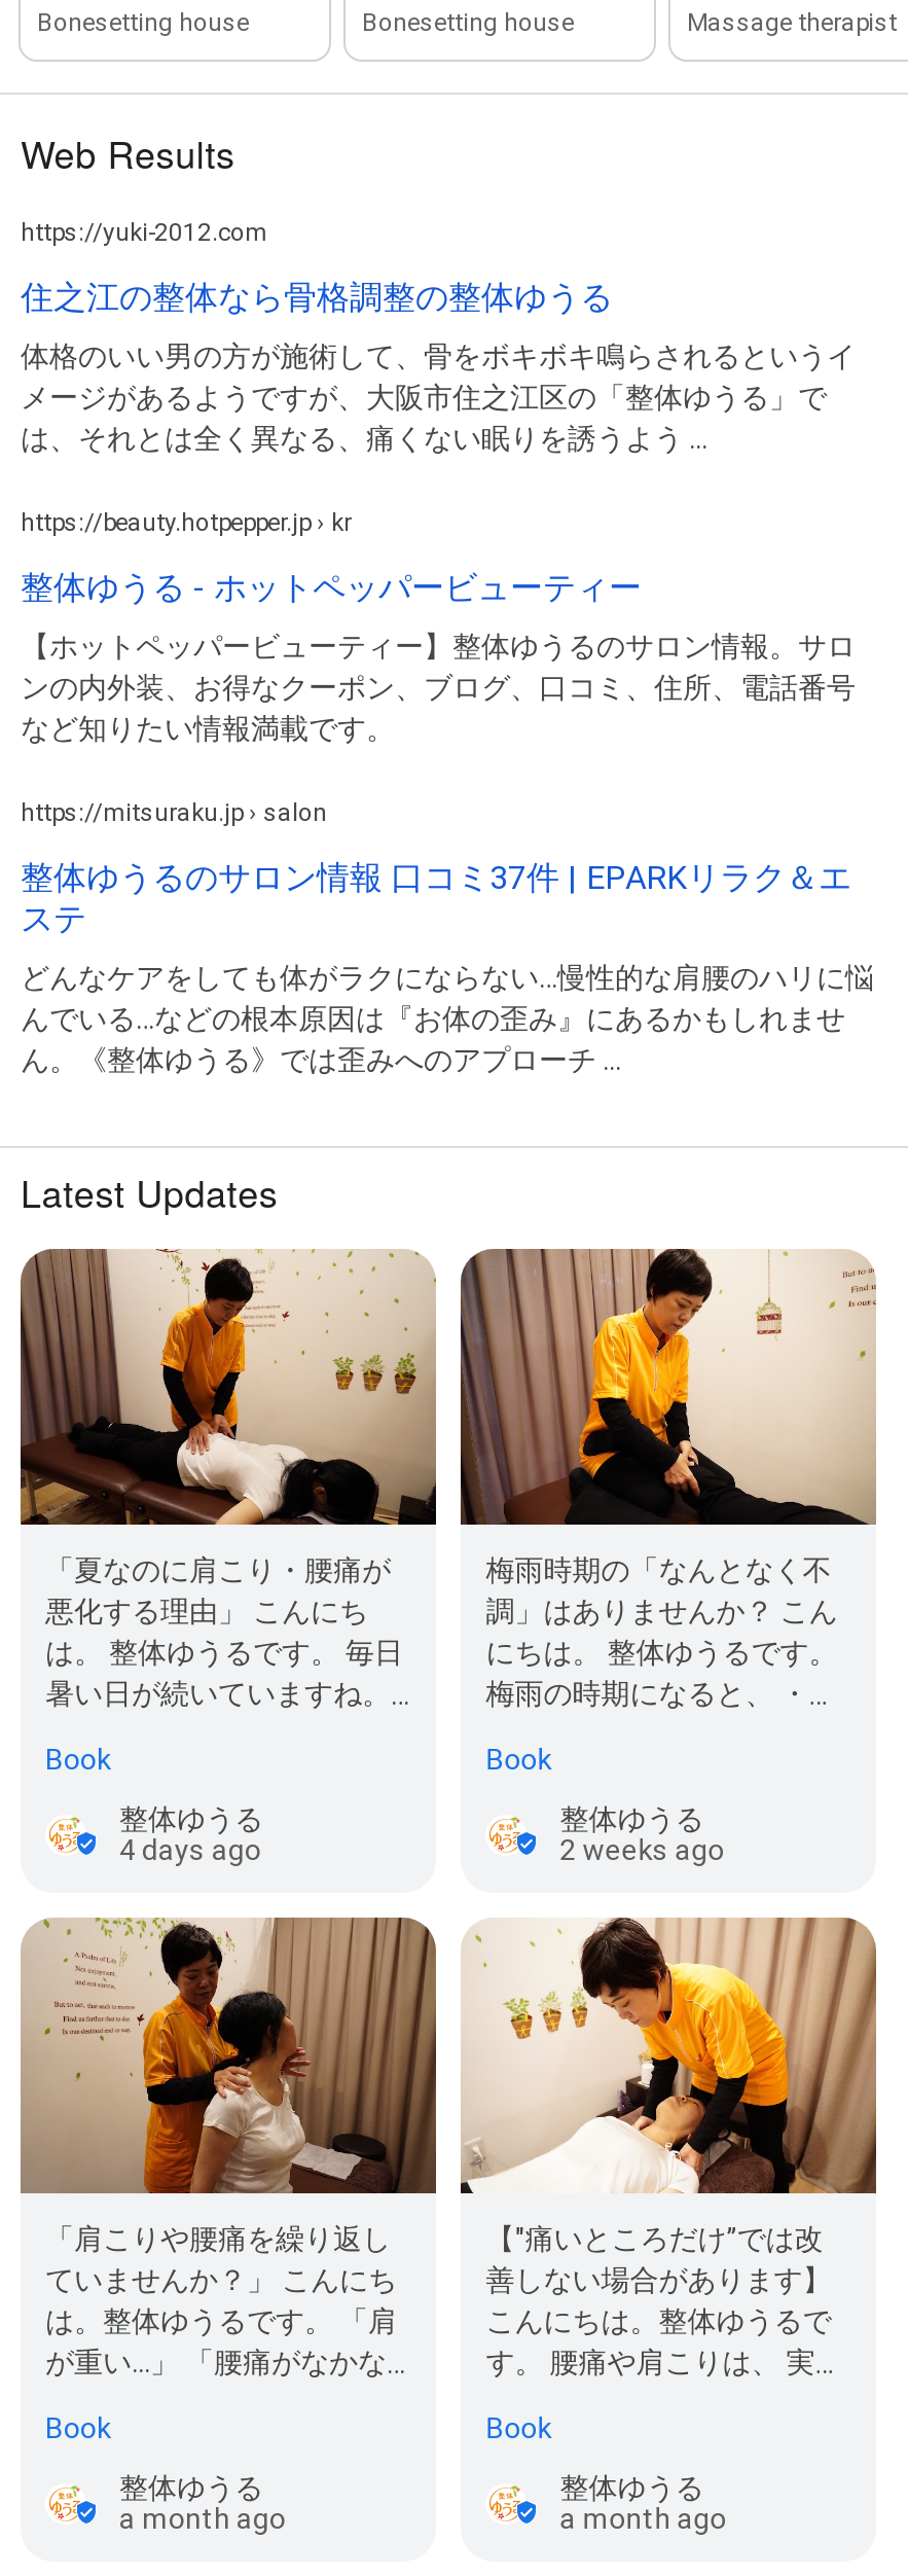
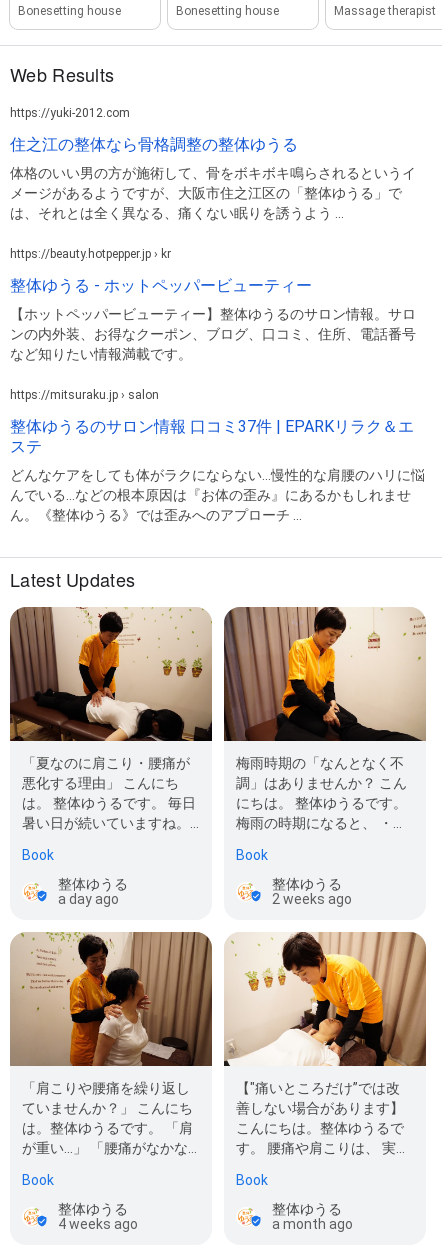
- 4 days ago
+ a day ago

- a month ago
+ 4 weeks ago
